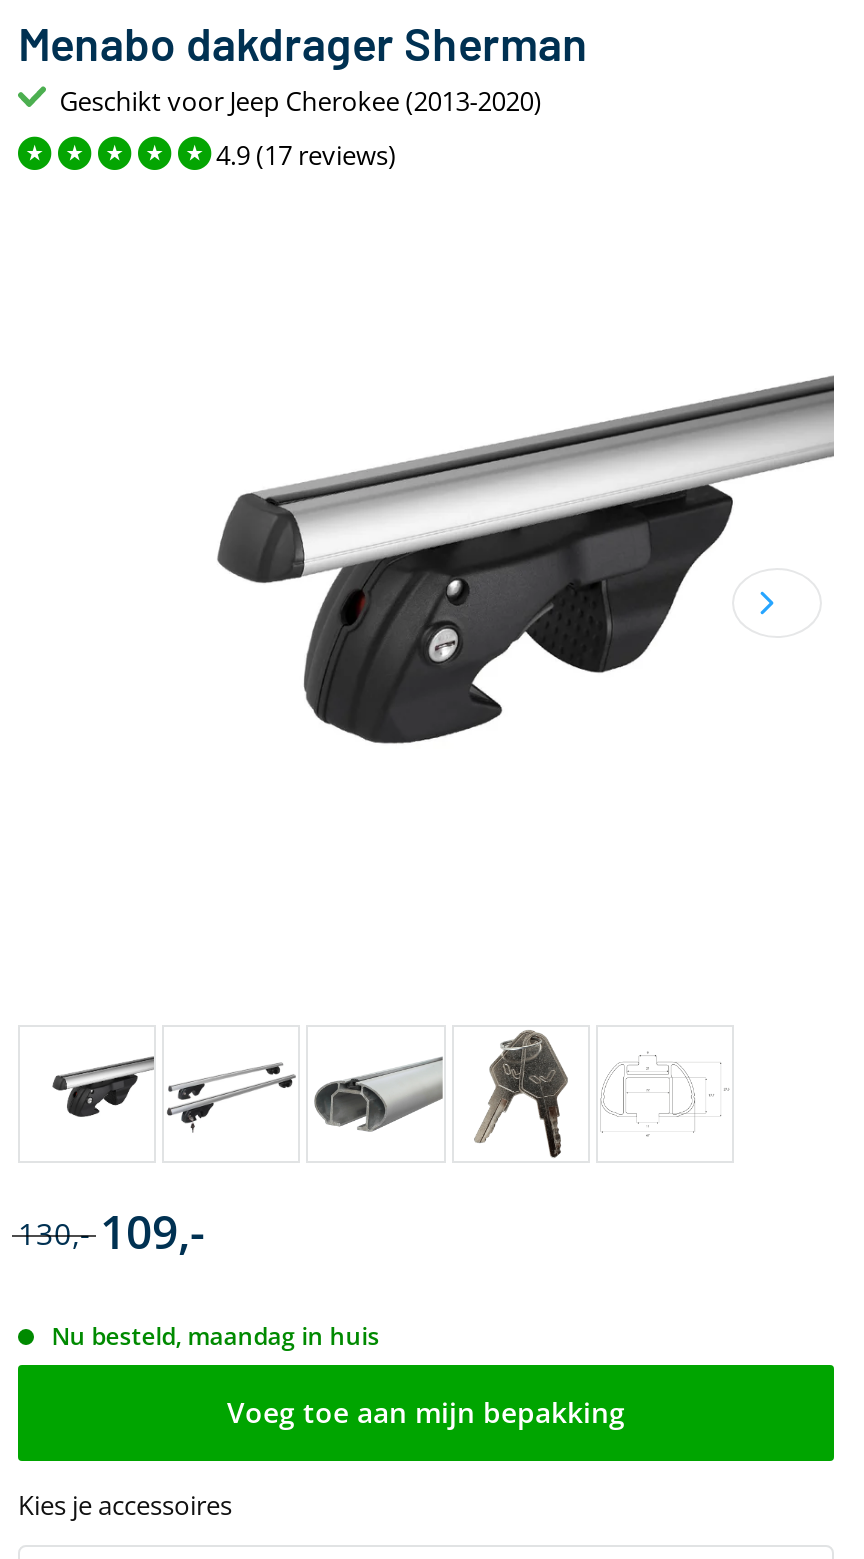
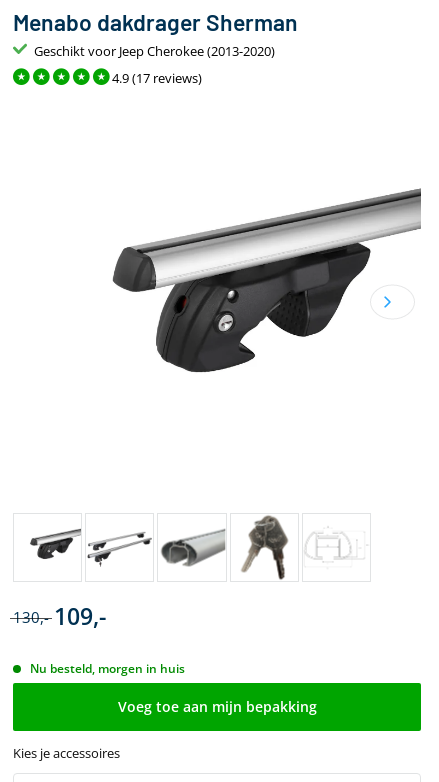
- Nu besteld, maandag in huis
+ Nu besteld, morgen in huis
